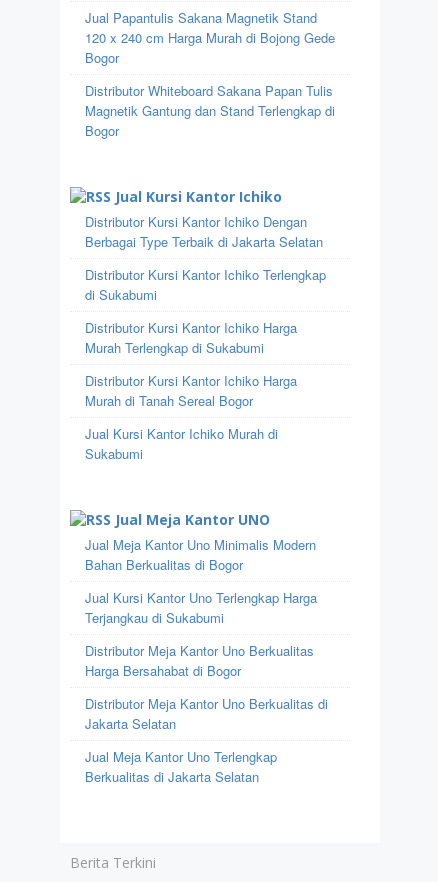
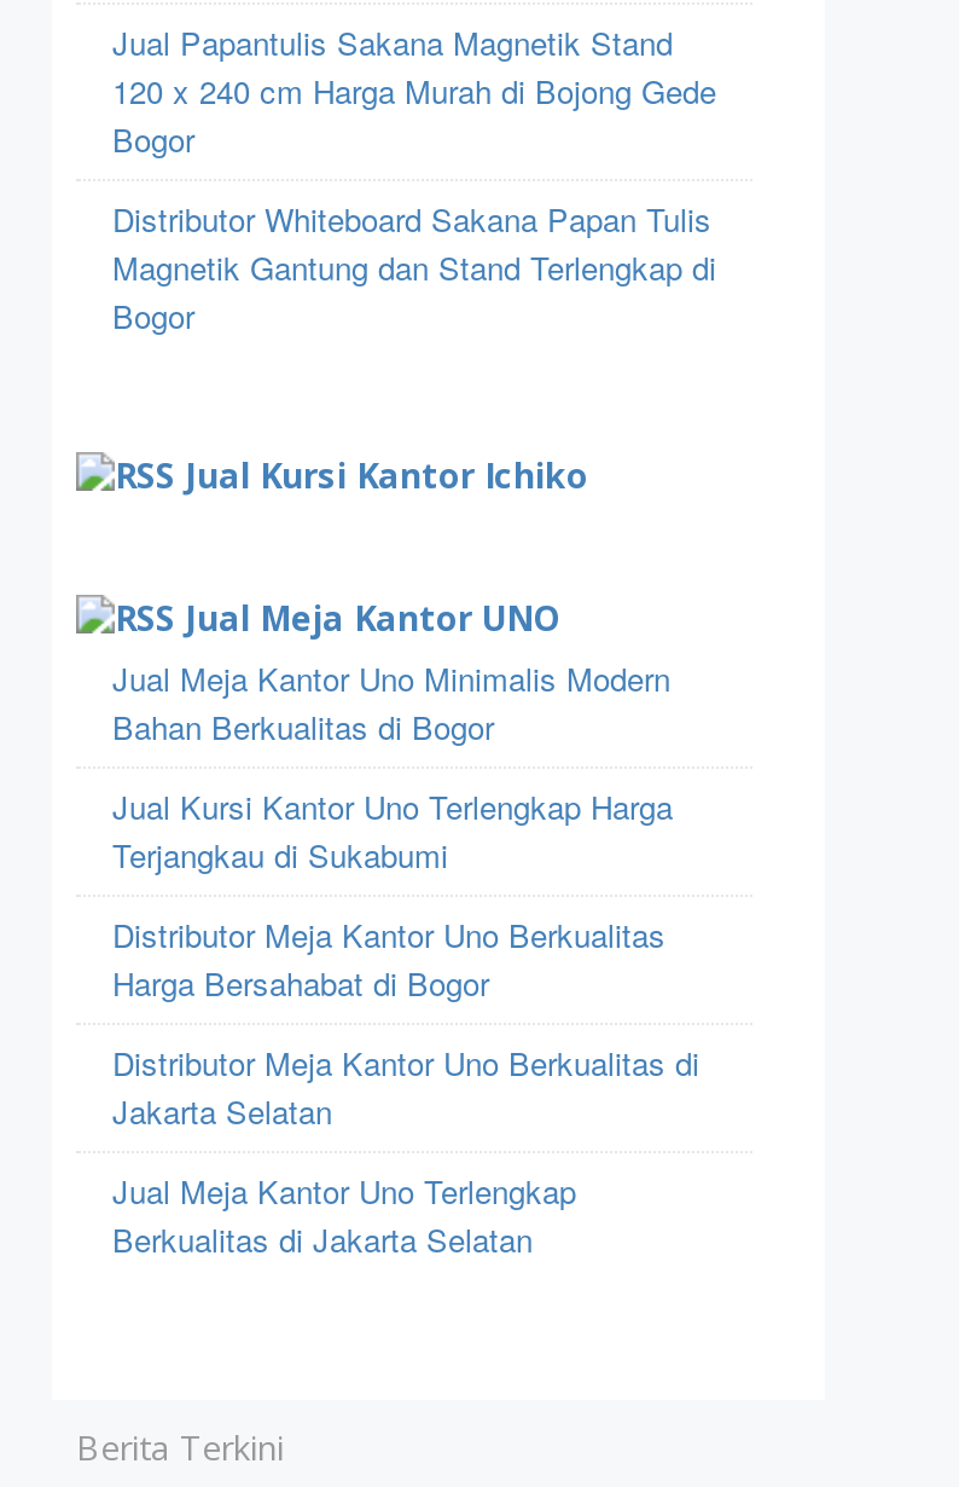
- Distributor Kursi Kantor Ichiko Dengan
- Berbagai Type Terbaik di Jakarta Selatan
- Distributor Kursi Kantor Ichiko Terlengkap
- di Sukabumi
- Distributor Kursi Kantor Ichiko Harga
- Murah Terlengkap di Sukabumi
- Distributor Kursi Kantor Ichiko Harga
- Murah di Tanah Sereal Bogor
- Jual Kursi Kantor Ichiko Murah di
- Sukabumi
